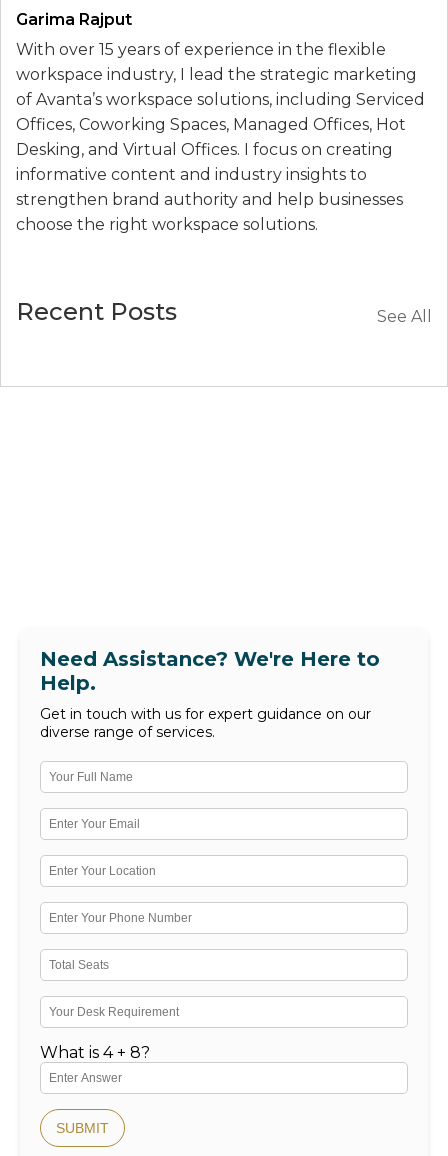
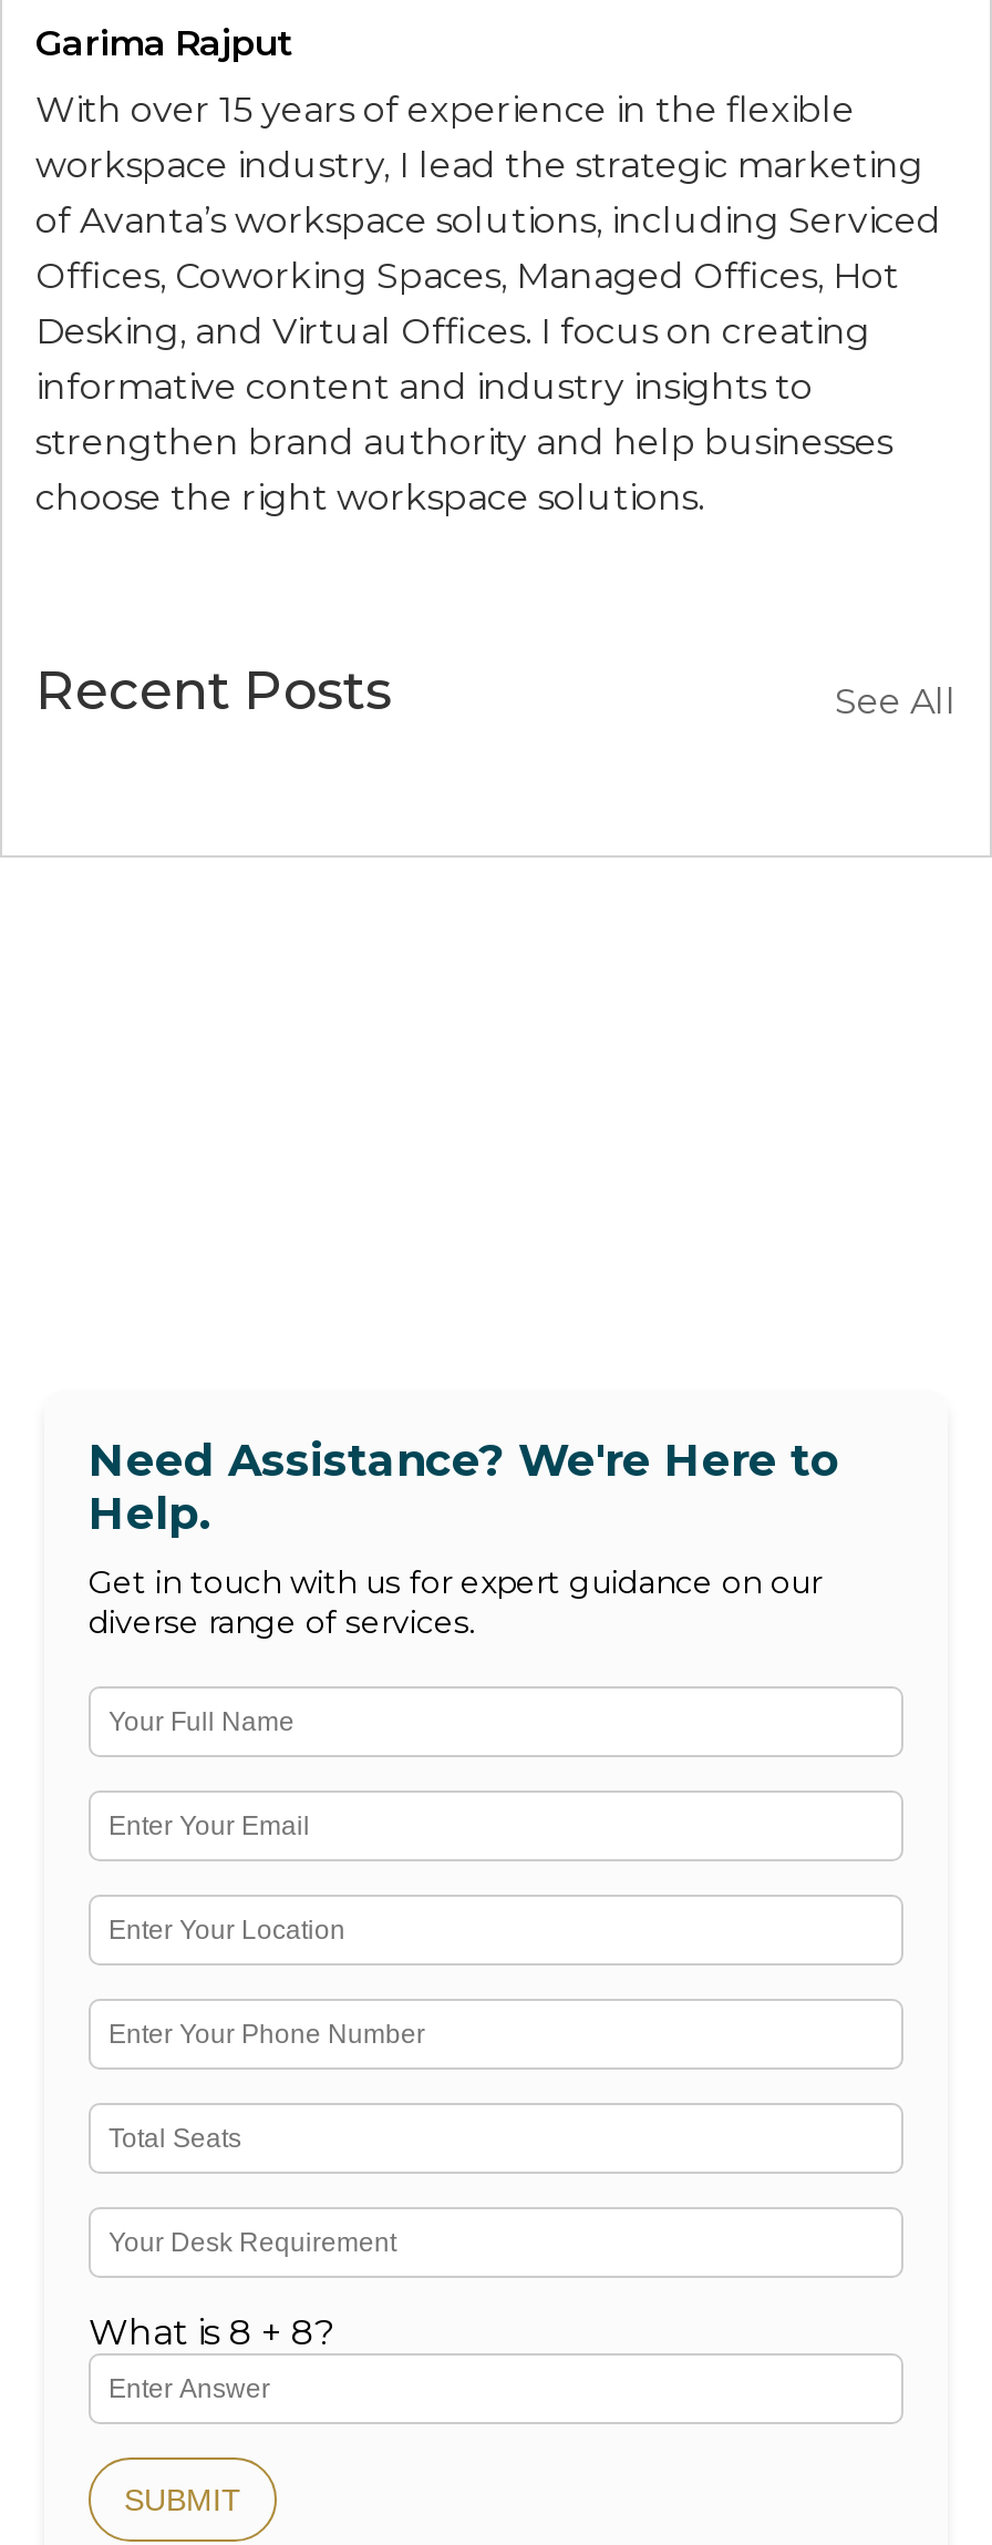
- What is 4 + 8?
+ What is 8 + 8?
